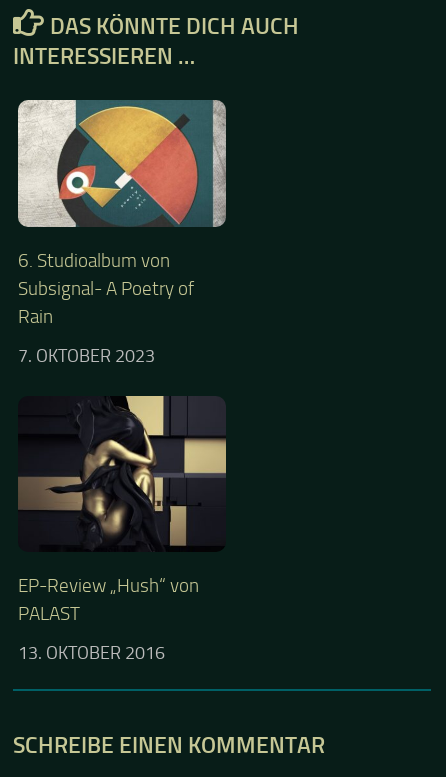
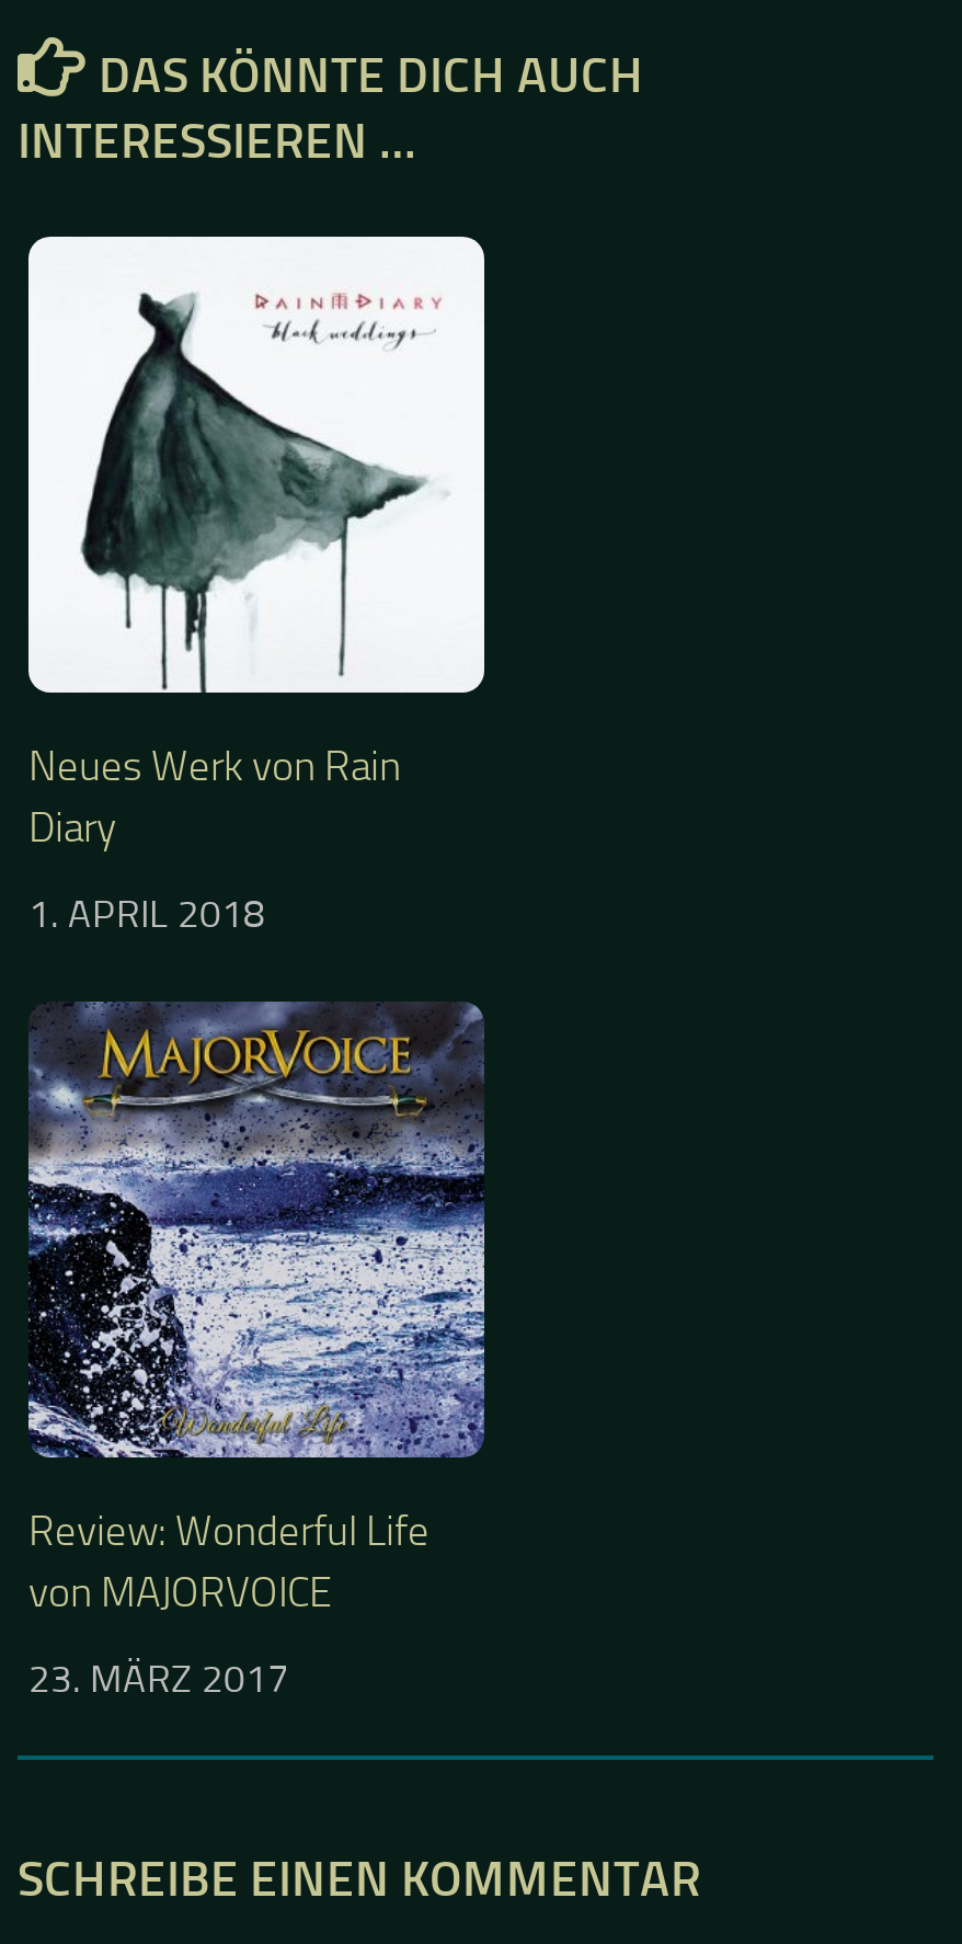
- [image]
- 6. Studioalbum von
- Subsignal- A Poetry of
- Rain
+ [image]
+ Neues Werk von Rain
+ Diary

- 7. OKTOBER 2023
+ 1. APRIL 2018

- [image]
- EP-Review „Hush“ von
- PALAST
+ [image]
+ Review: Wonderful Life
+ von MAJORVOICE

- 13. OKTOBER 2016
+ 23. MÄRZ 2017
